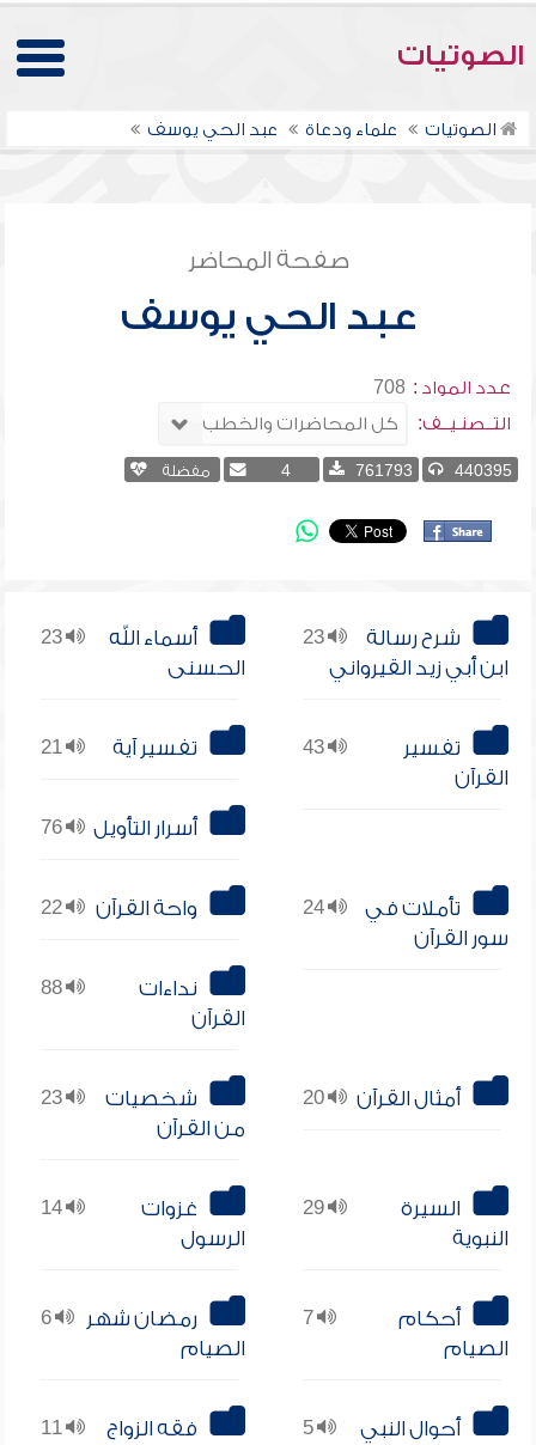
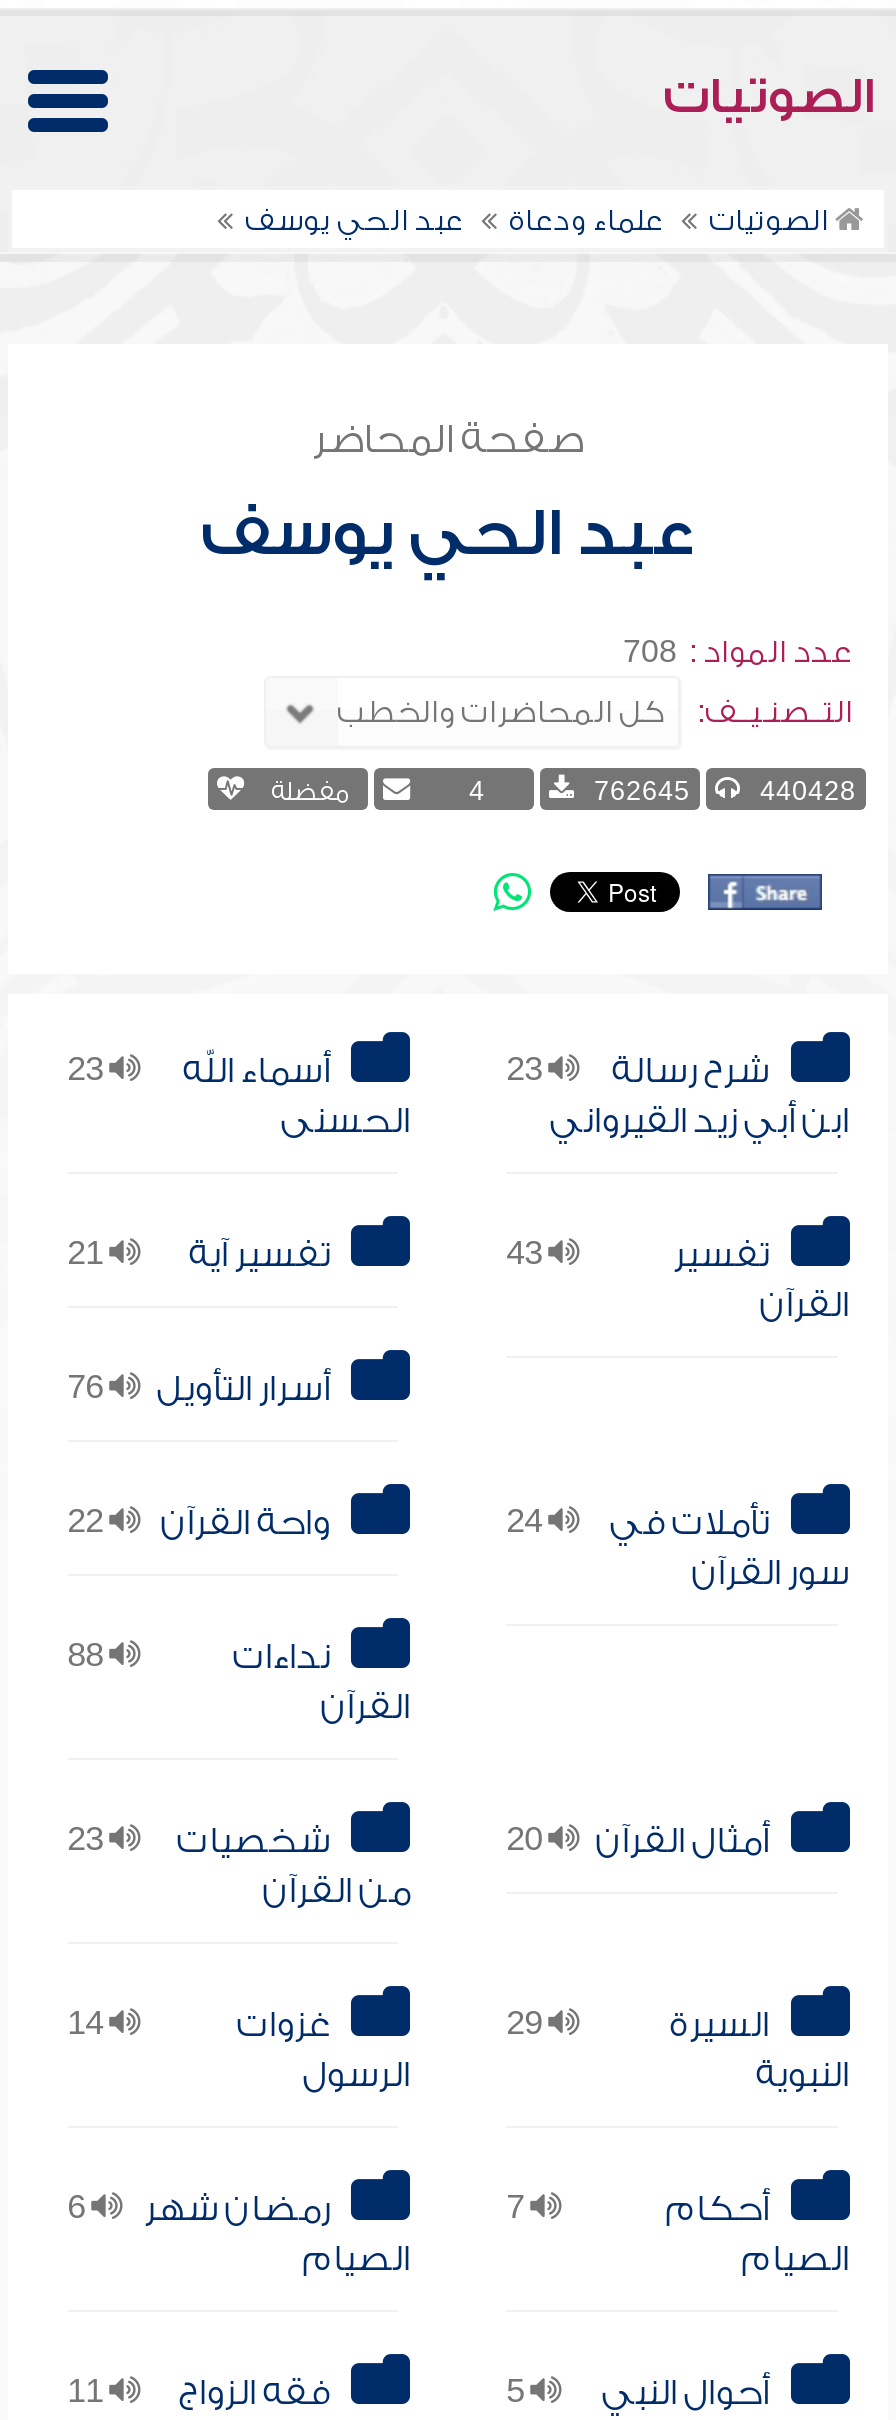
- 761793
+ 762645

- 440395
+ 440428
